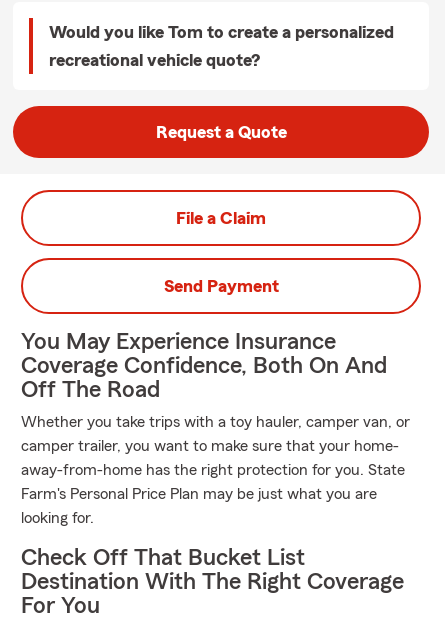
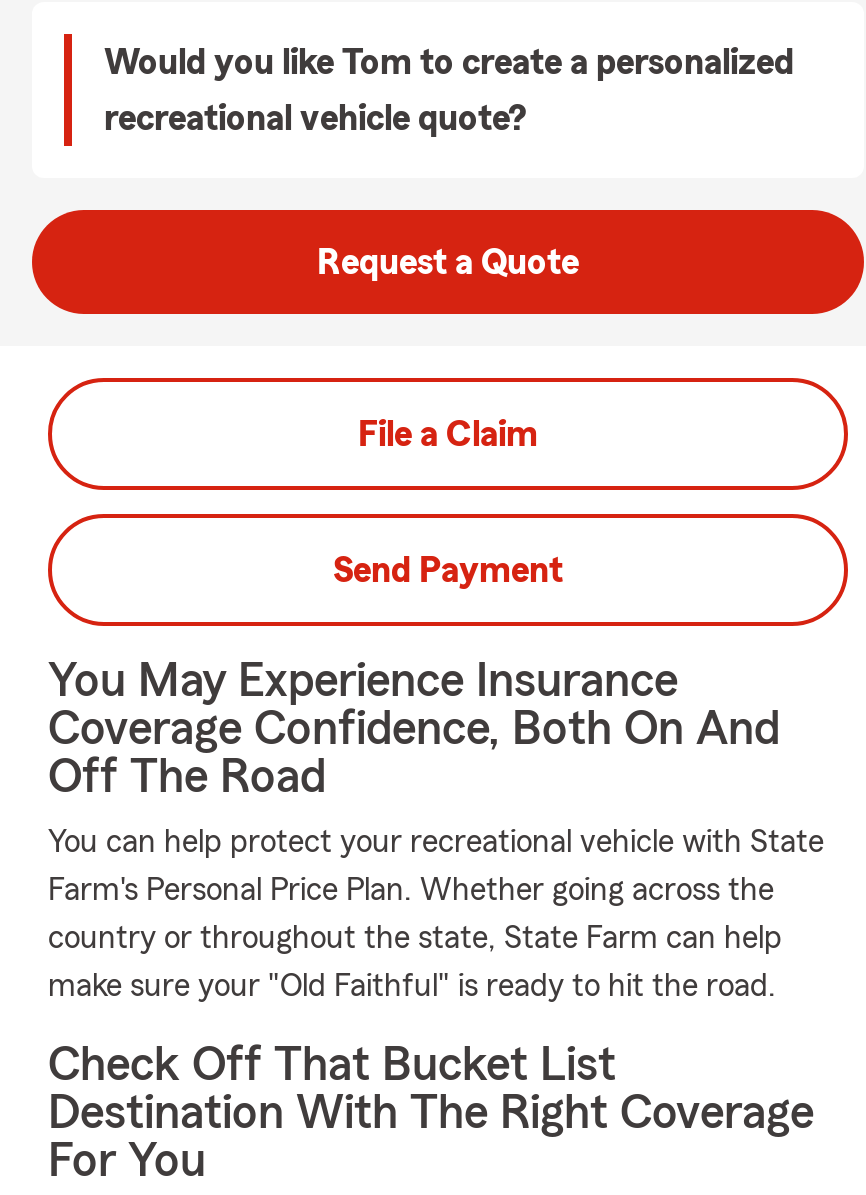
- Whether you take trips with a toy hauler, camper van, or
- camper trailer, you want to make sure that your home-
- away-from-home has the right protection for you. State
- Farm's Personal Price Plan may be just what you are
- looking for.
+ You can help protect your recreational vehicle with State
+ Farm's Personal Price Plan. Whether going across the
+ country or throughout the state, State Farm can help
+ make sure your "Old Faithful" is ready to hit the road.
